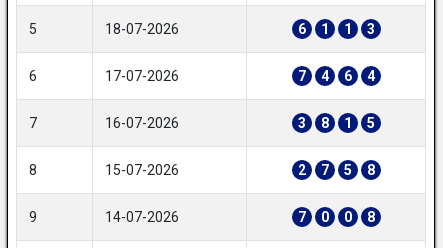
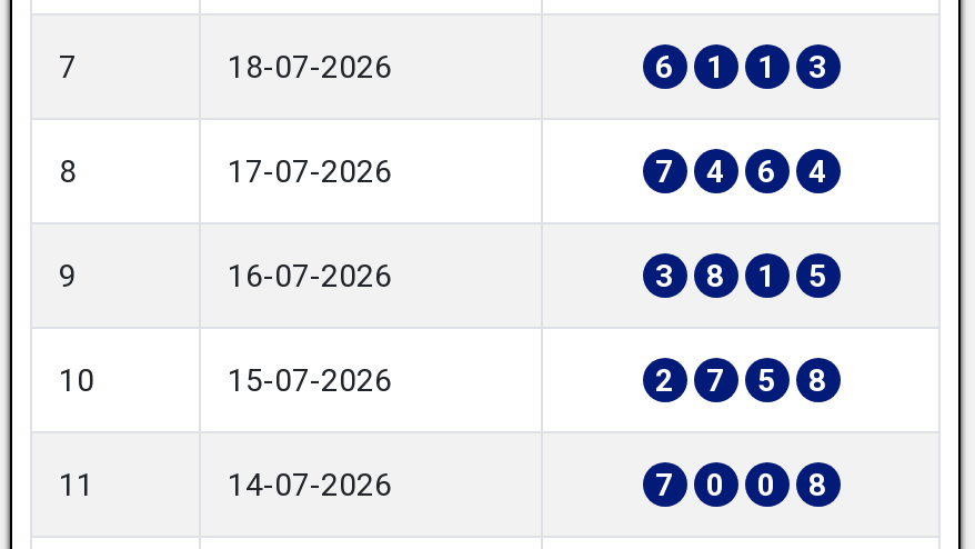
- 5
+ 7

- 6
+ 8

- 7
+ 9

- 8
+ 10

- 9
+ 11
